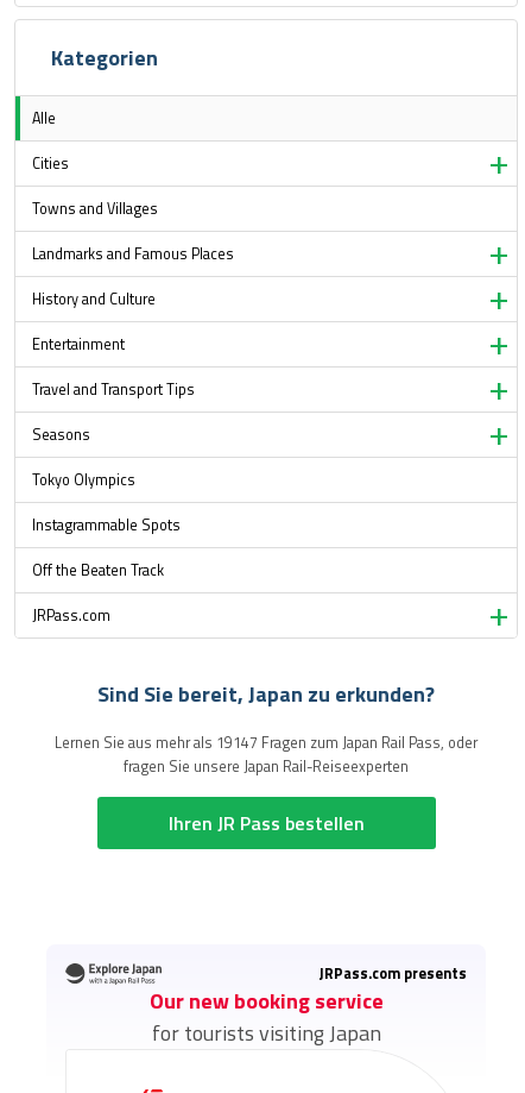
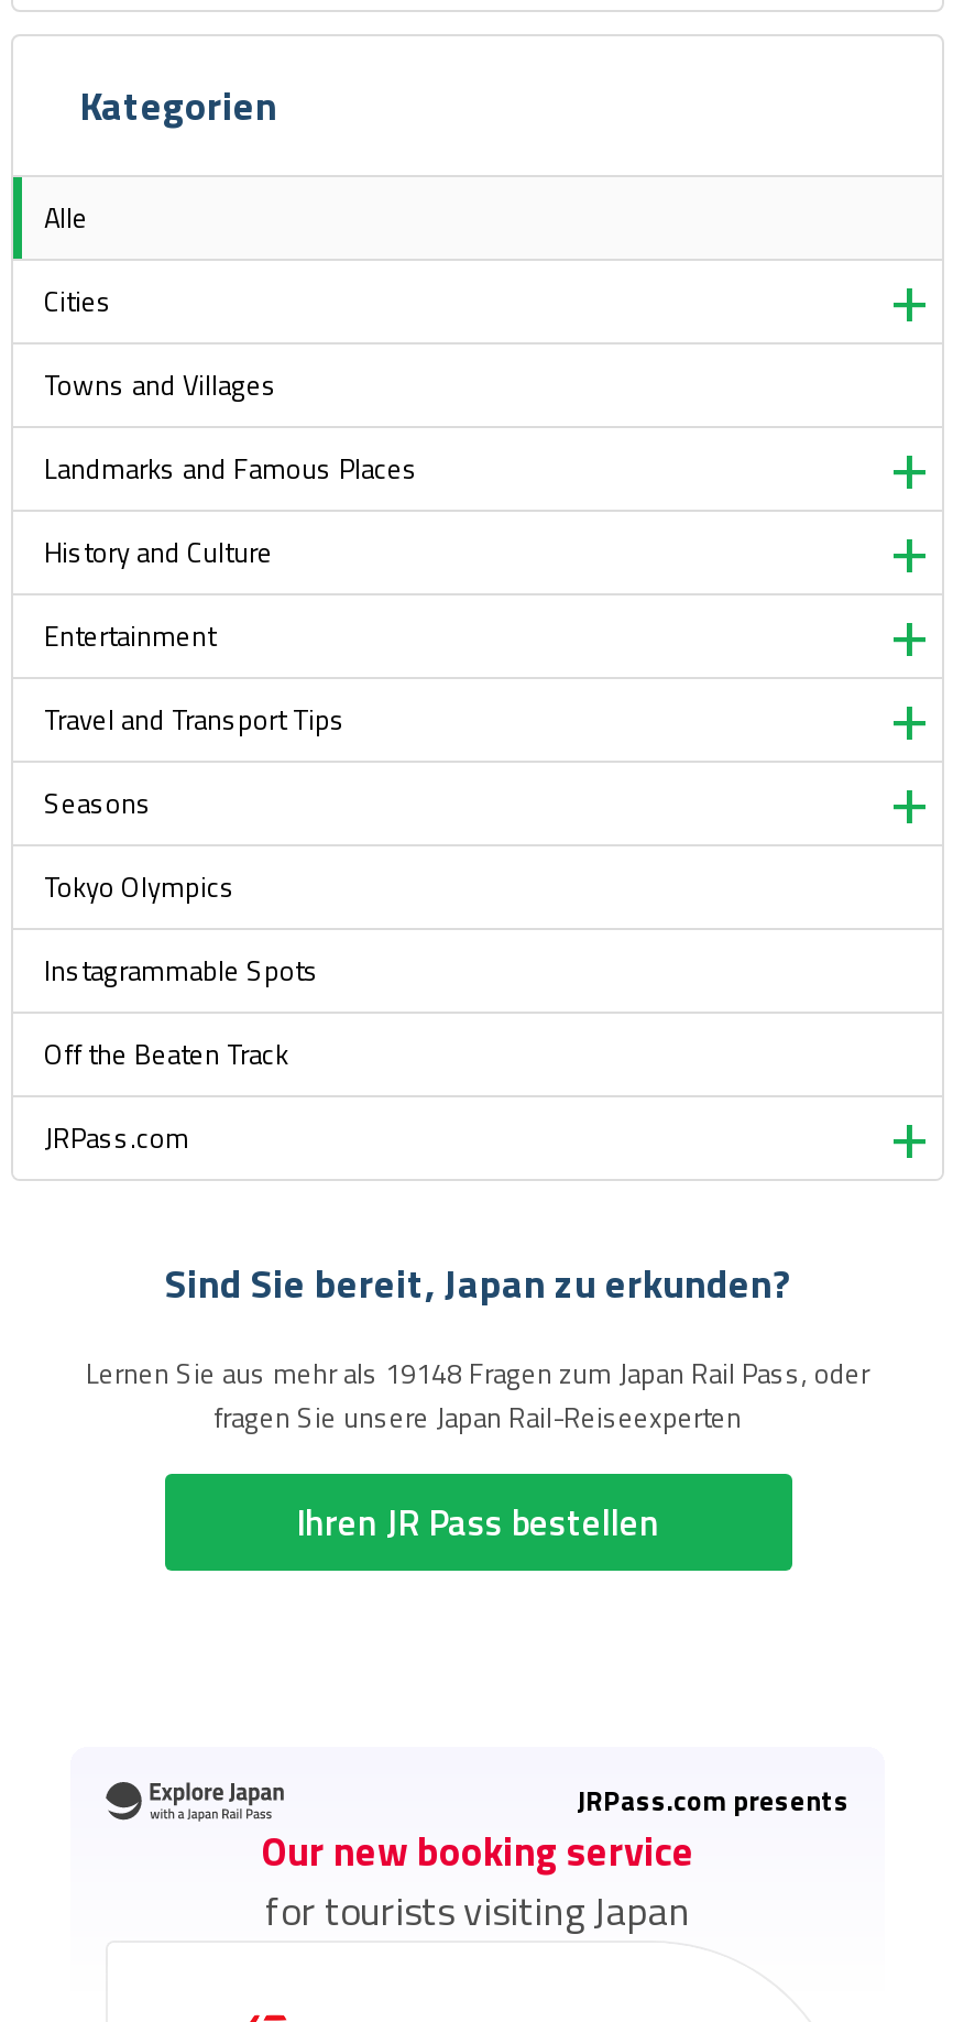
- Lernen Sie aus mehr als 19147 Fragen zum Japan Rail Pass, oder
+ Lernen Sie aus mehr als 19148 Fragen zum Japan Rail Pass, oder
